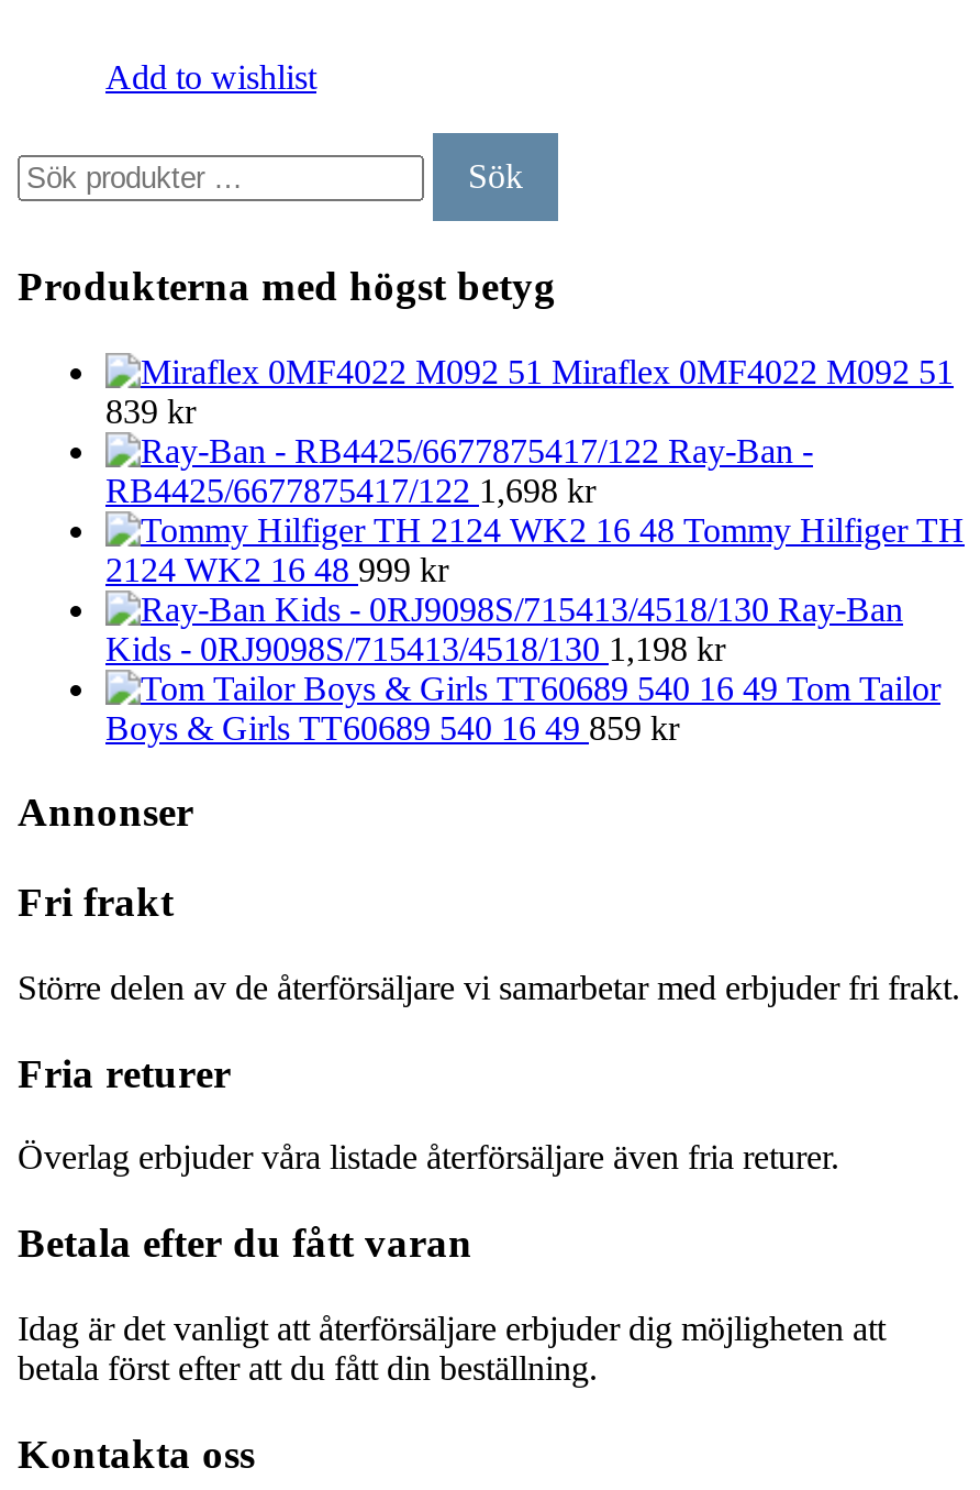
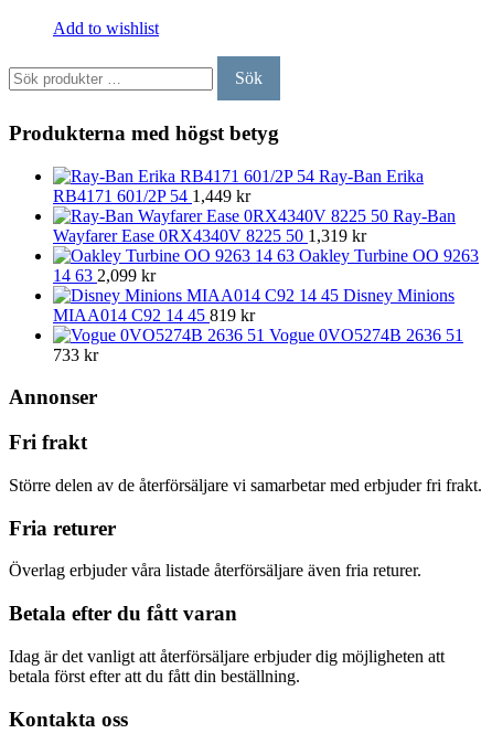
- Miraflex 0MF4022 M092 51
- 839 kr
- Ray-Ban -
- RB4425/6677875417/122 1,698 kr
- Tommy Hilfiger TH
- 2124 WK2 16 48 999 kr
+ Ray-Ban Erika
+ RB4171 601/2P 54 1,449 kr

moved up: Ray-Ban

- Kids - 0RJ9098S/715413/4518/130 1,198 kr
- Tom Tailor
- Boys & Girls TT60689 540 16 49 859 kr
+ Wayfarer Ease 0RX4340V 8225 50 1,319 kr
+ Oakley Turbine OO 9263
+ 14 63 2,099 kr
+ Disney Minions
+ MIAA014 C92 14 45 819 kr
+ Vogue 0VO5274B 2636 51
+ 733 kr
